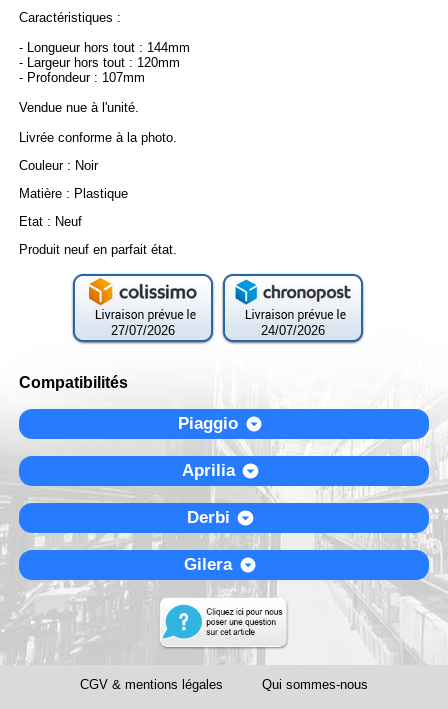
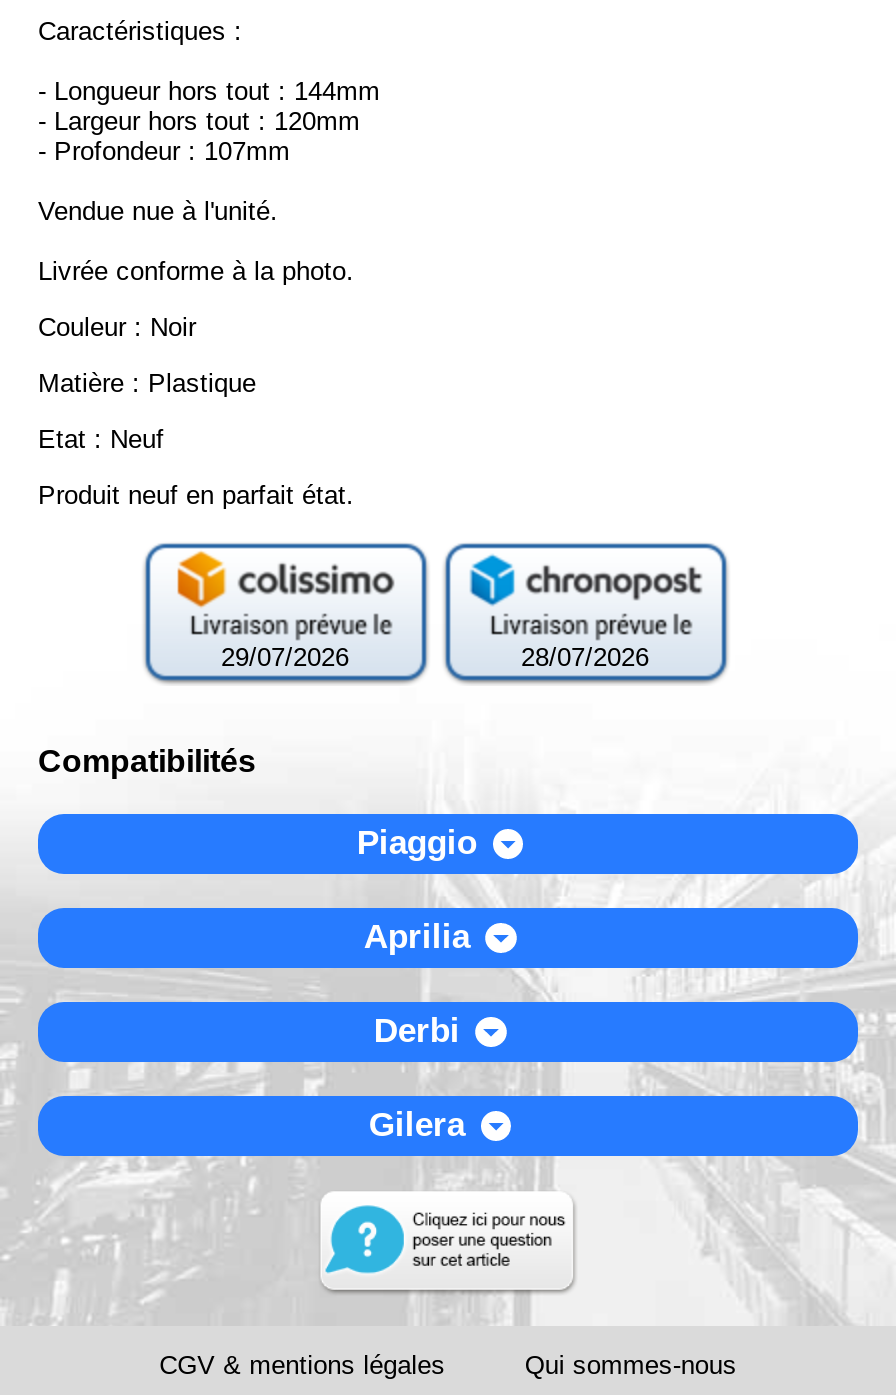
- 27/07/2026
+ 29/07/2026

- 24/07/2026
+ 28/07/2026
